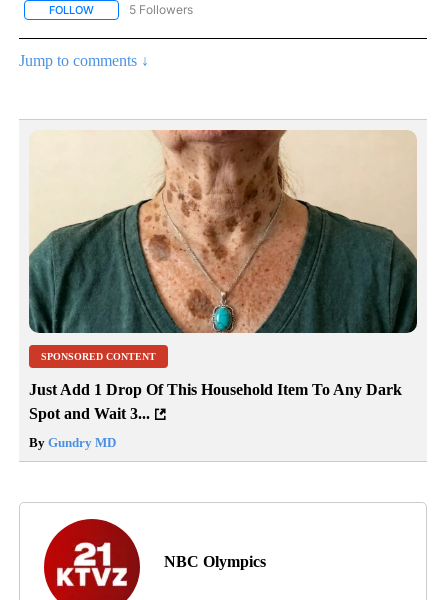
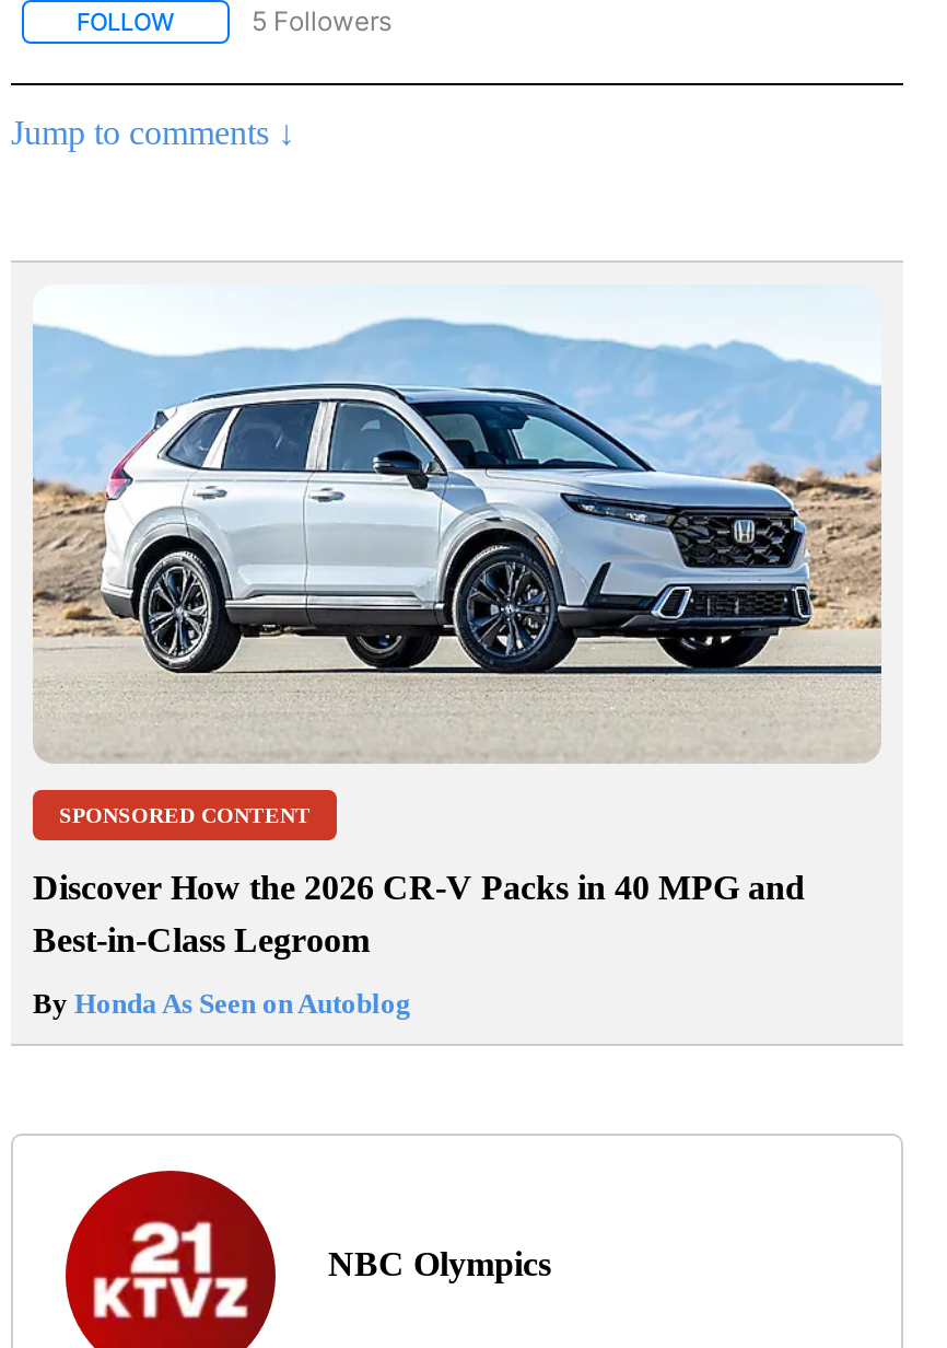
- [image]
+ [image]

- Just Add 1 Drop Of This Household Item To Any Dark
- Spot and Wait 3...
+ Discover How the 2026 CR-V Packs in 40 MPG and
+ Best-in-Class Legroom

- By Gundry MD
+ By Honda As Seen on Autoblog
